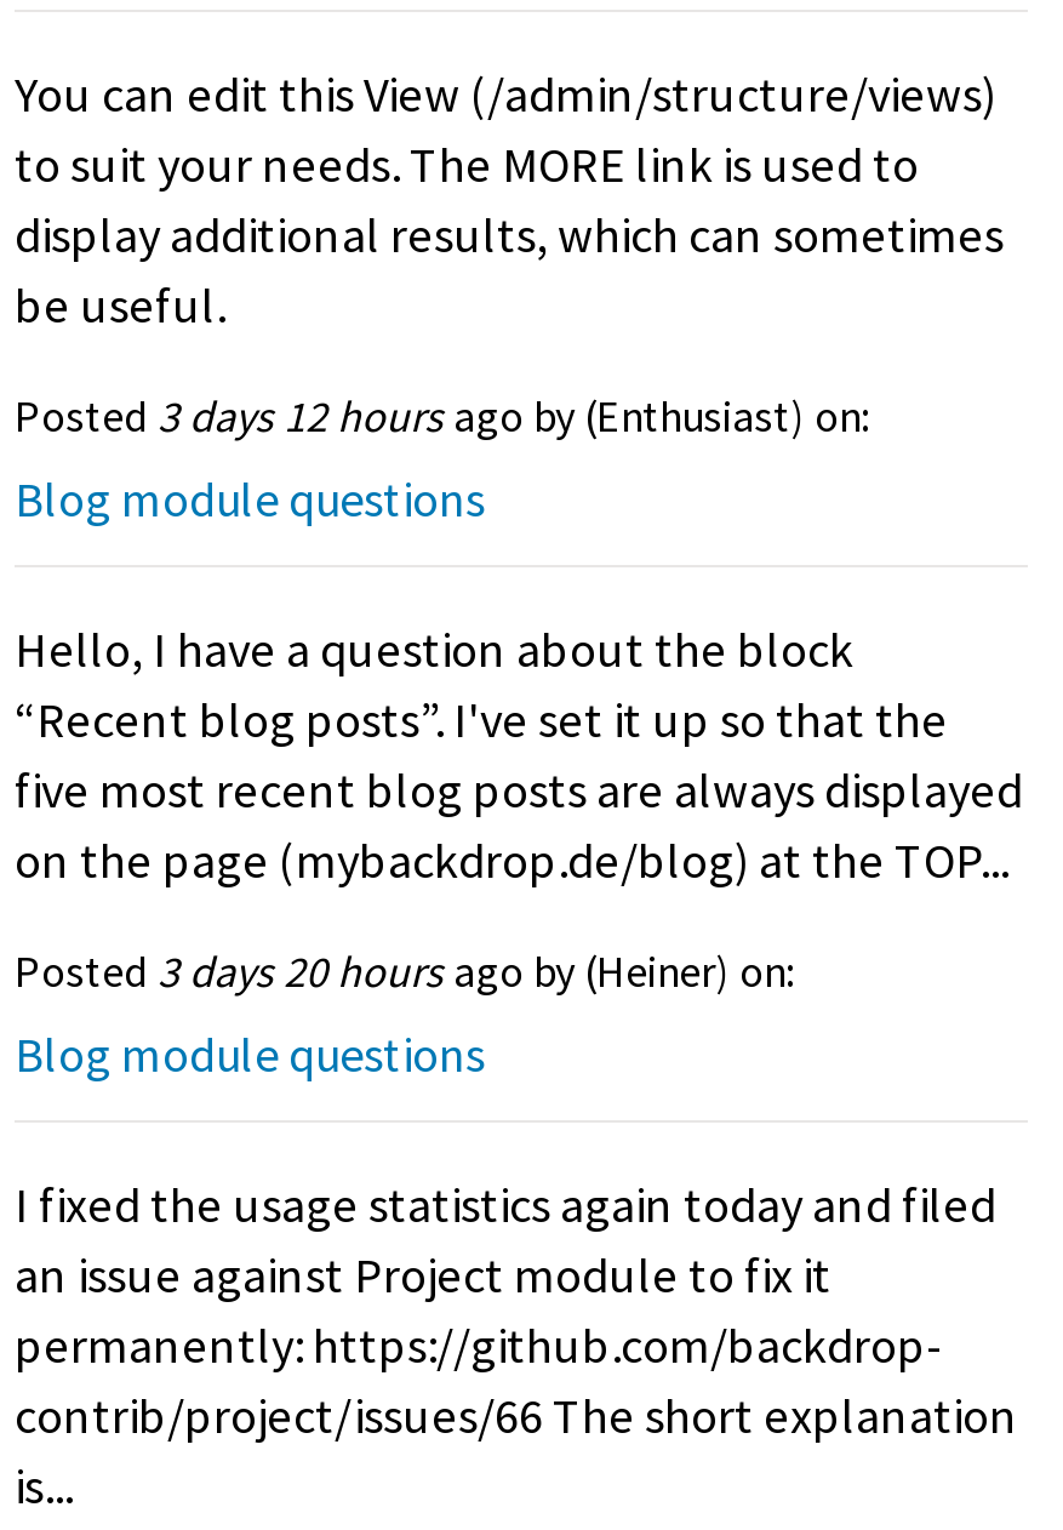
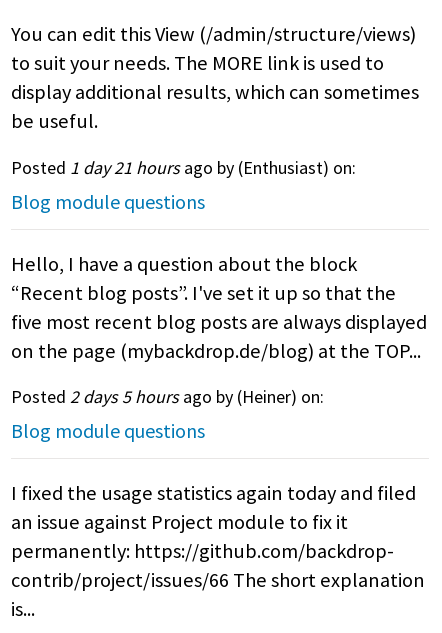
- Posted 3 days 12 hours ago by (Enthusiast) on:
+ Posted 1 day 21 hours ago by (Enthusiast) on:

- Posted 3 days 20 hours ago by (Heiner) on:
+ Posted 2 days 5 hours ago by (Heiner) on:
